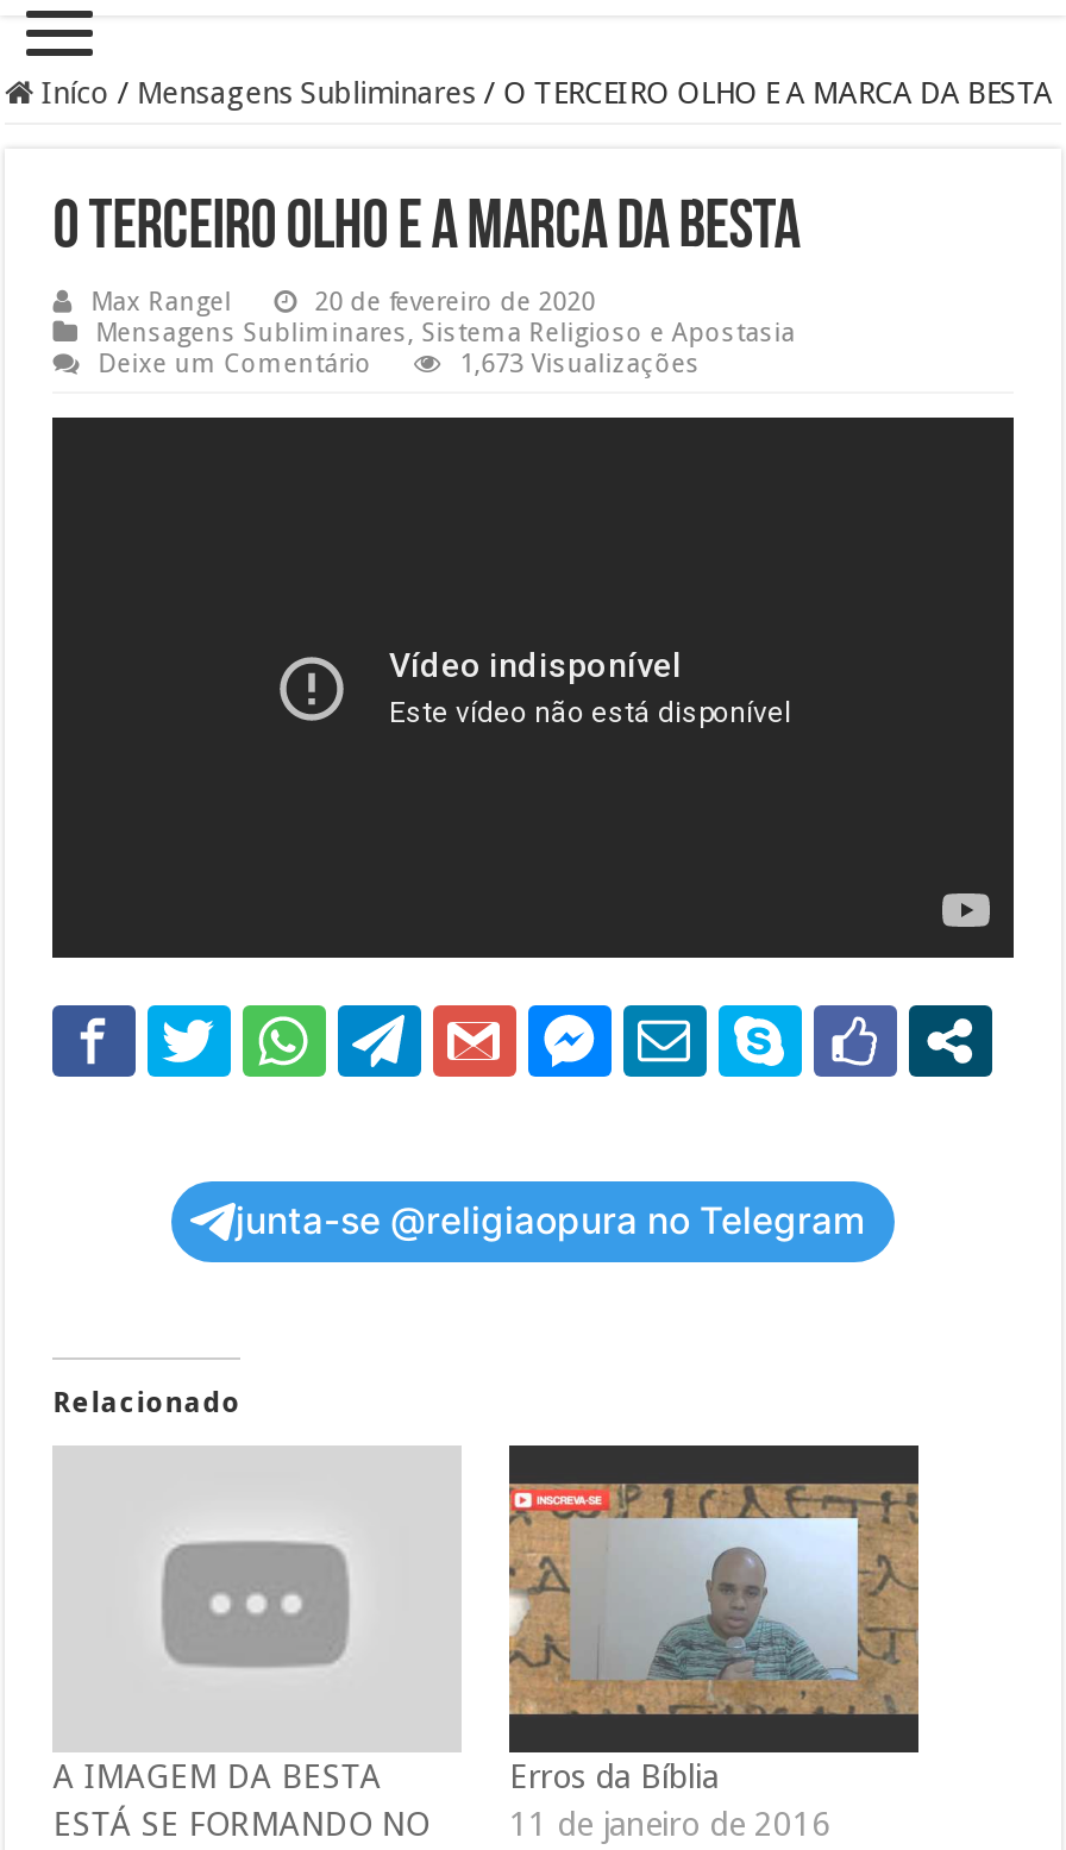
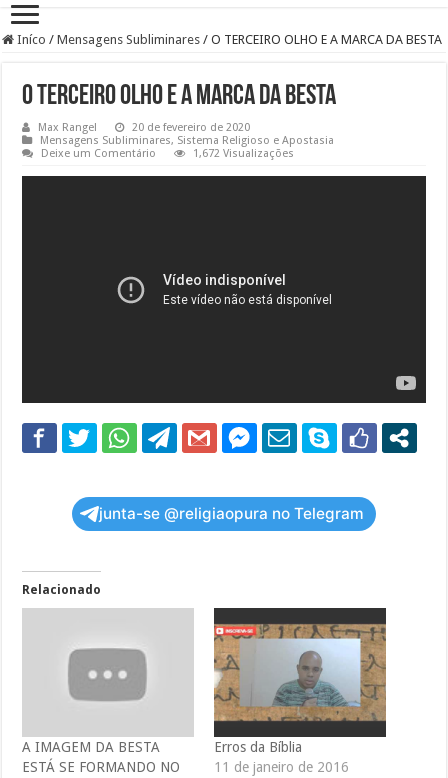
- 1,673 Visualizações
+ 1,672 Visualizações
